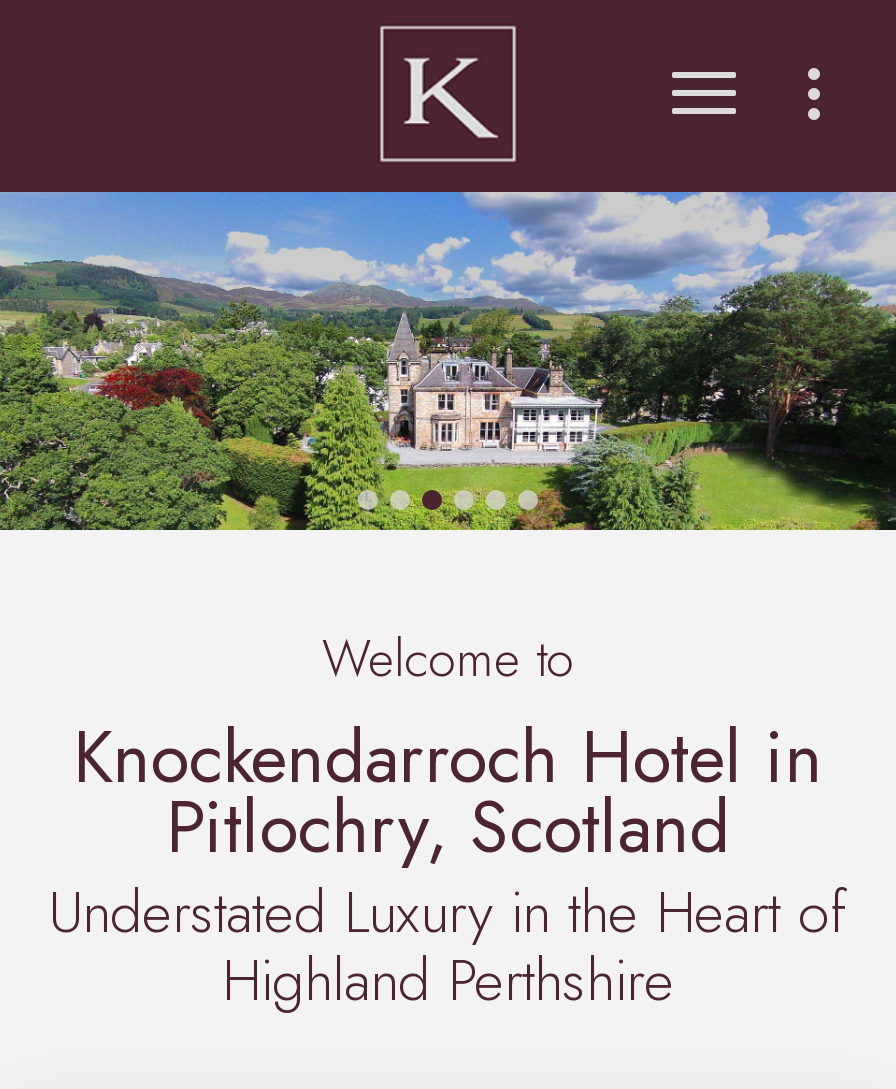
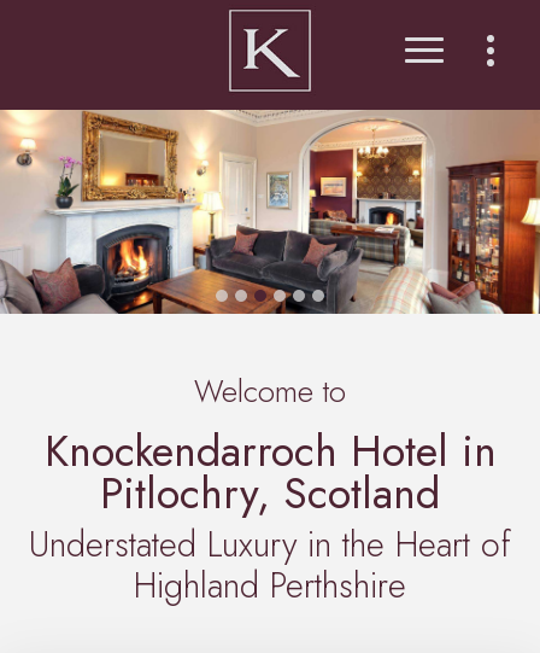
- [image]
+ [image]
